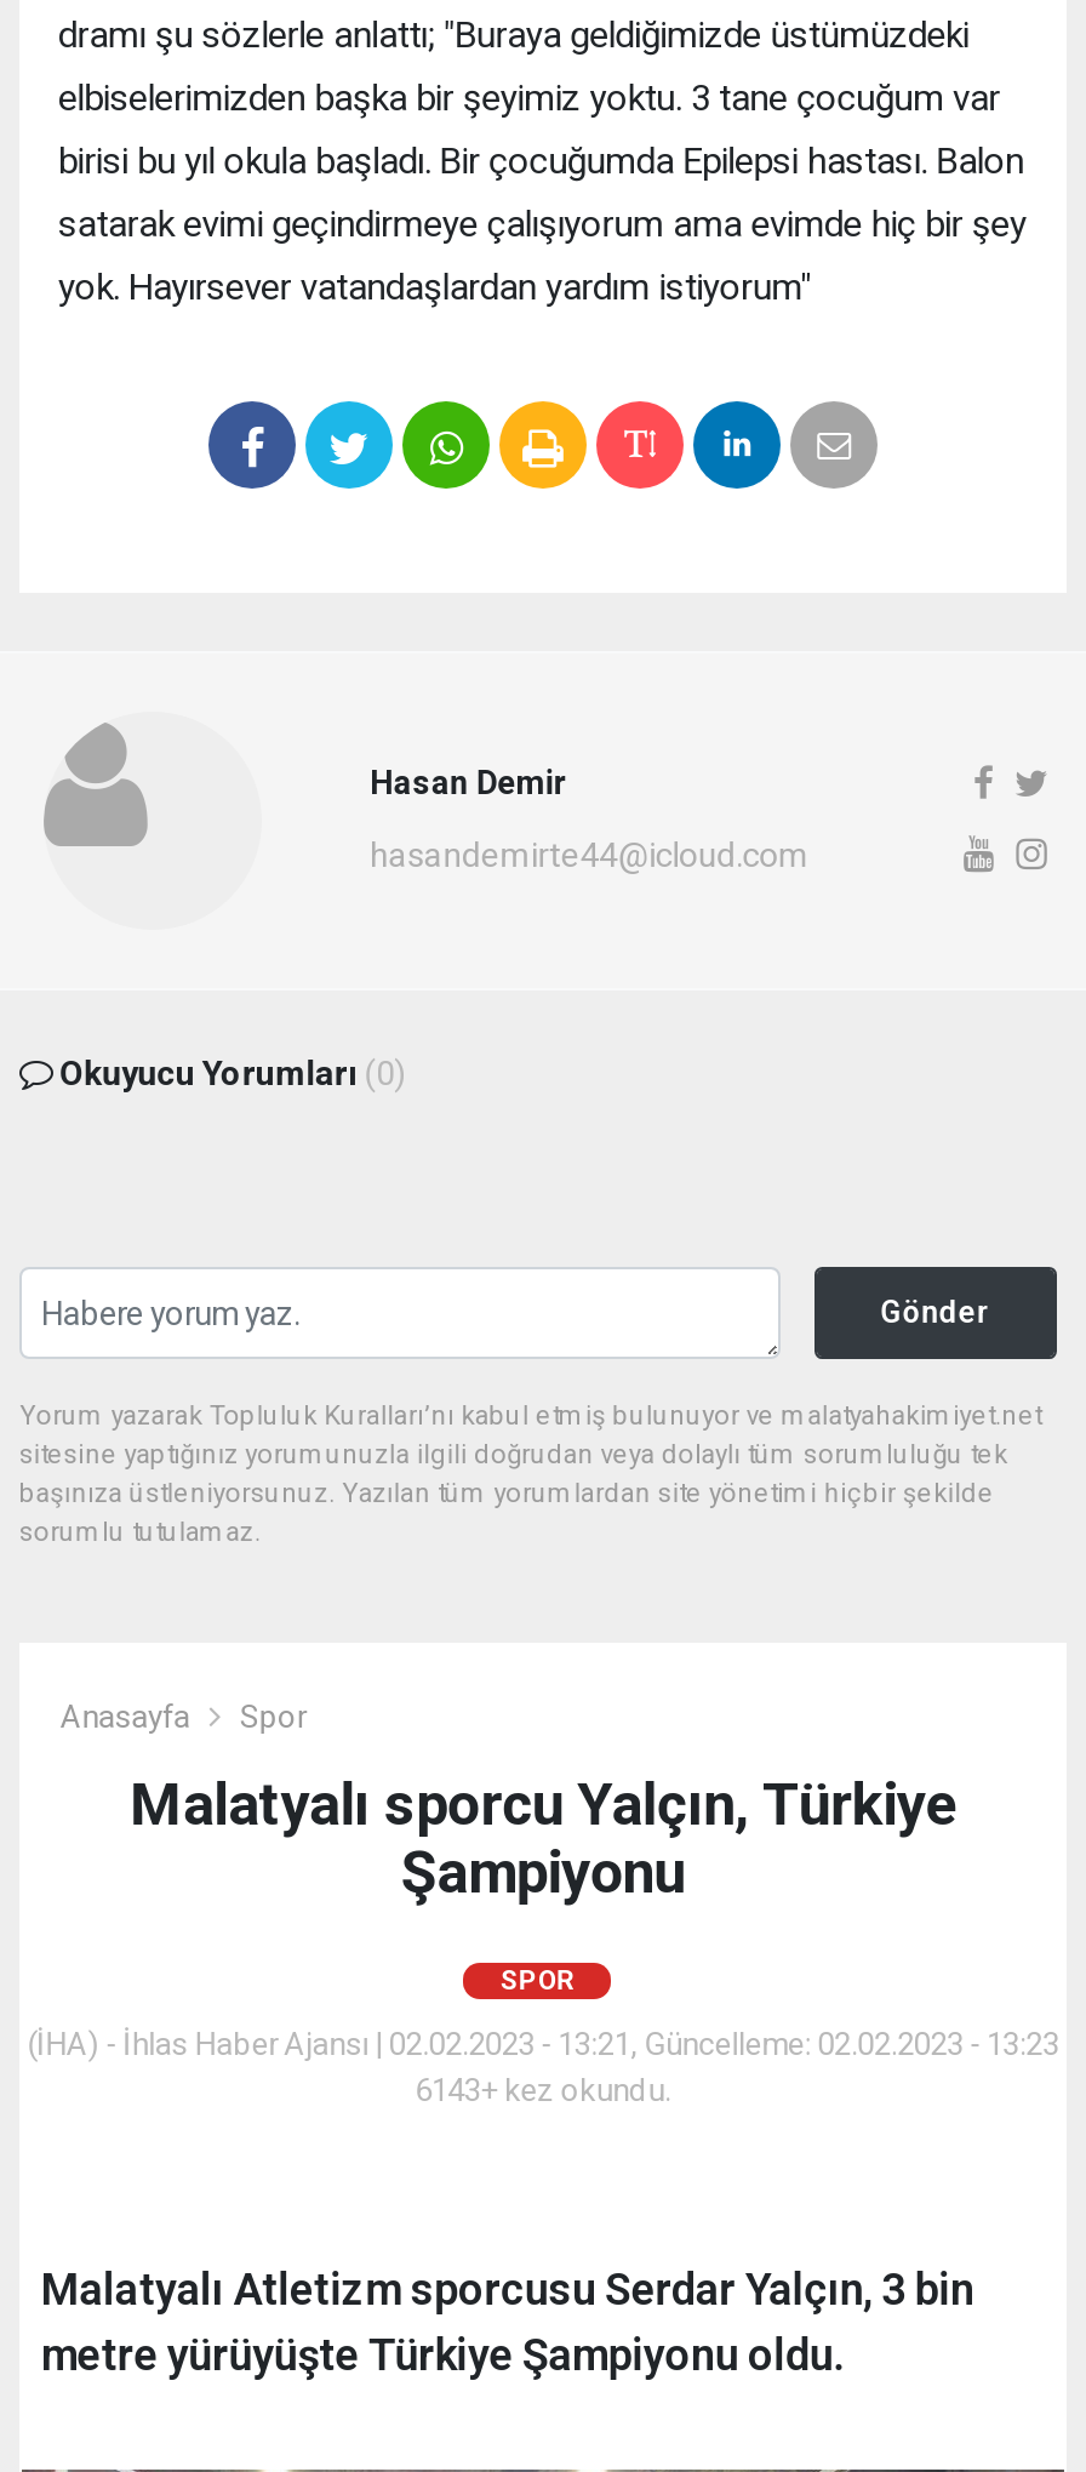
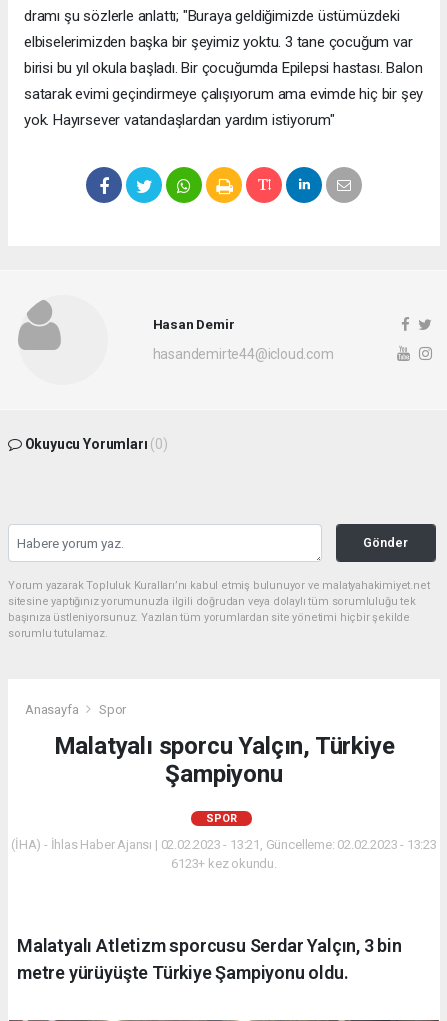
- 6143+ kez okundu.
+ 6123+ kez okundu.
